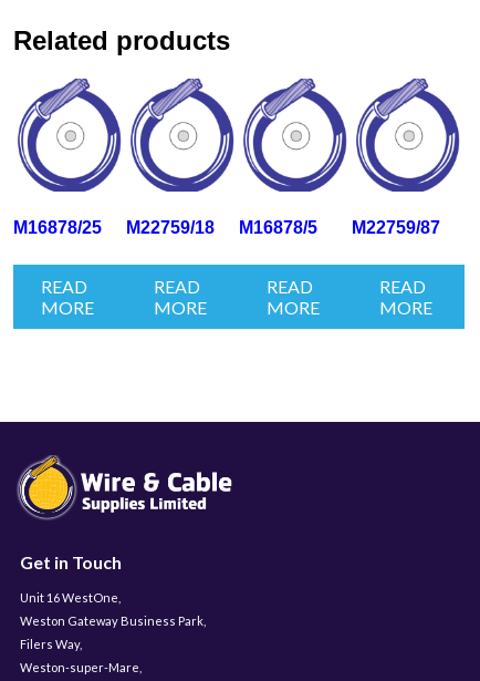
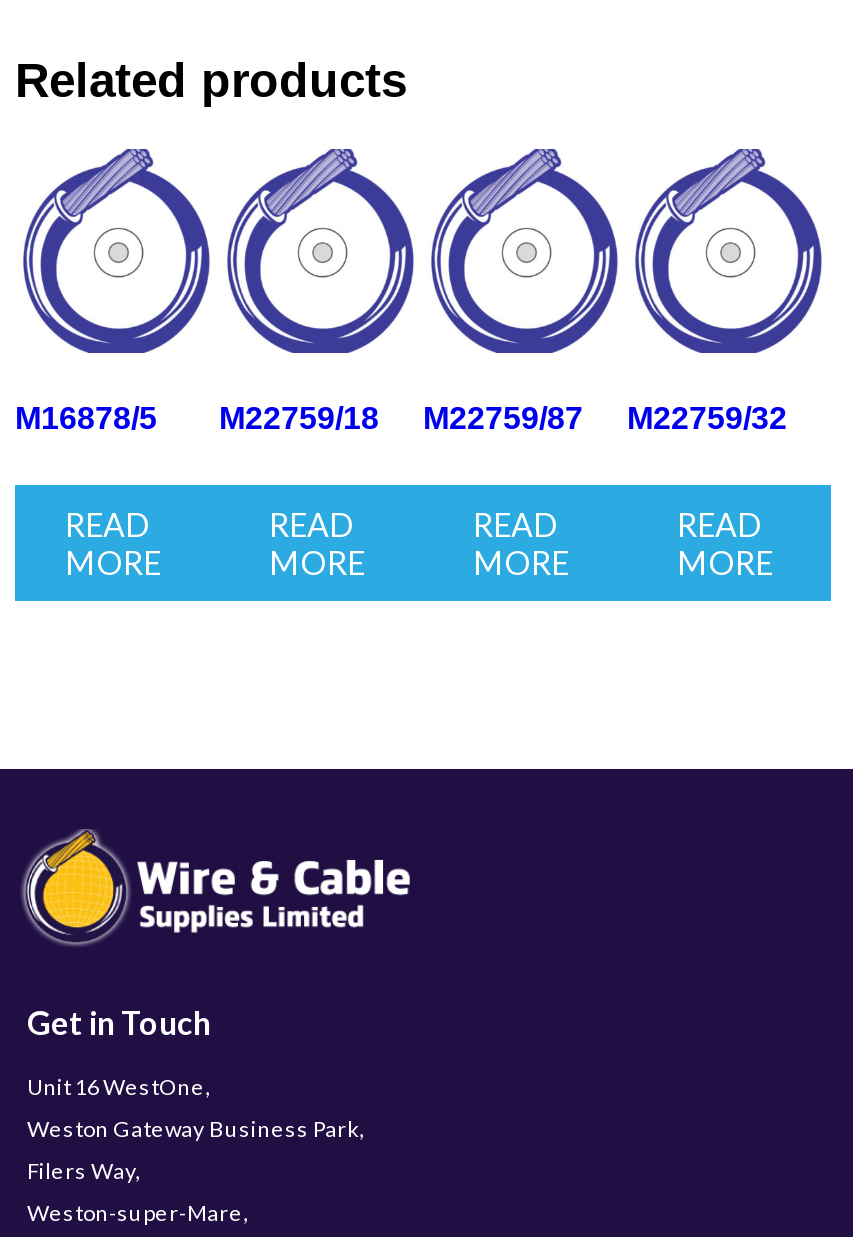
- M16878/25
+ M16878/5

- M16878/5
+ M22759/87

- M22759/87
+ M22759/32
